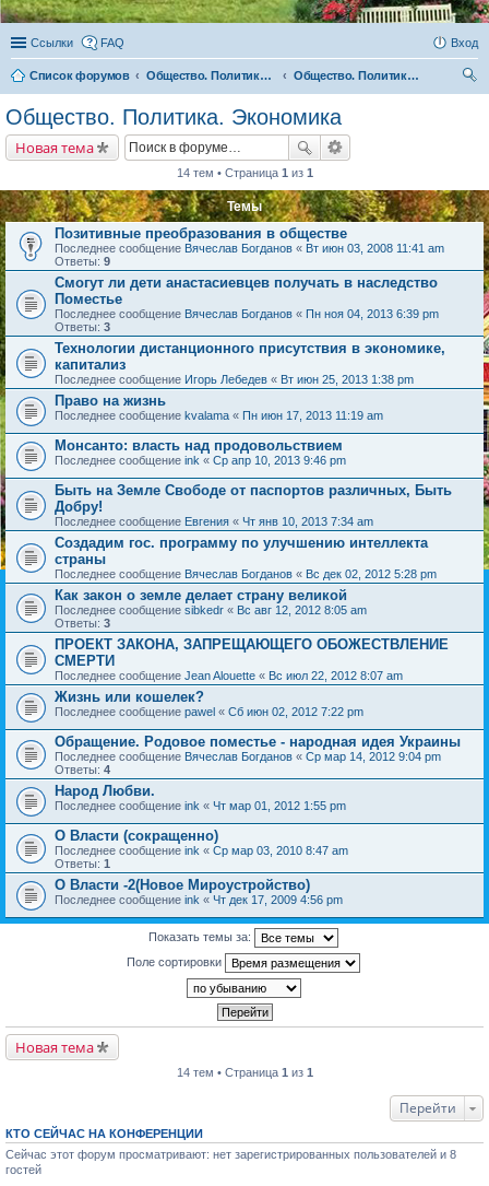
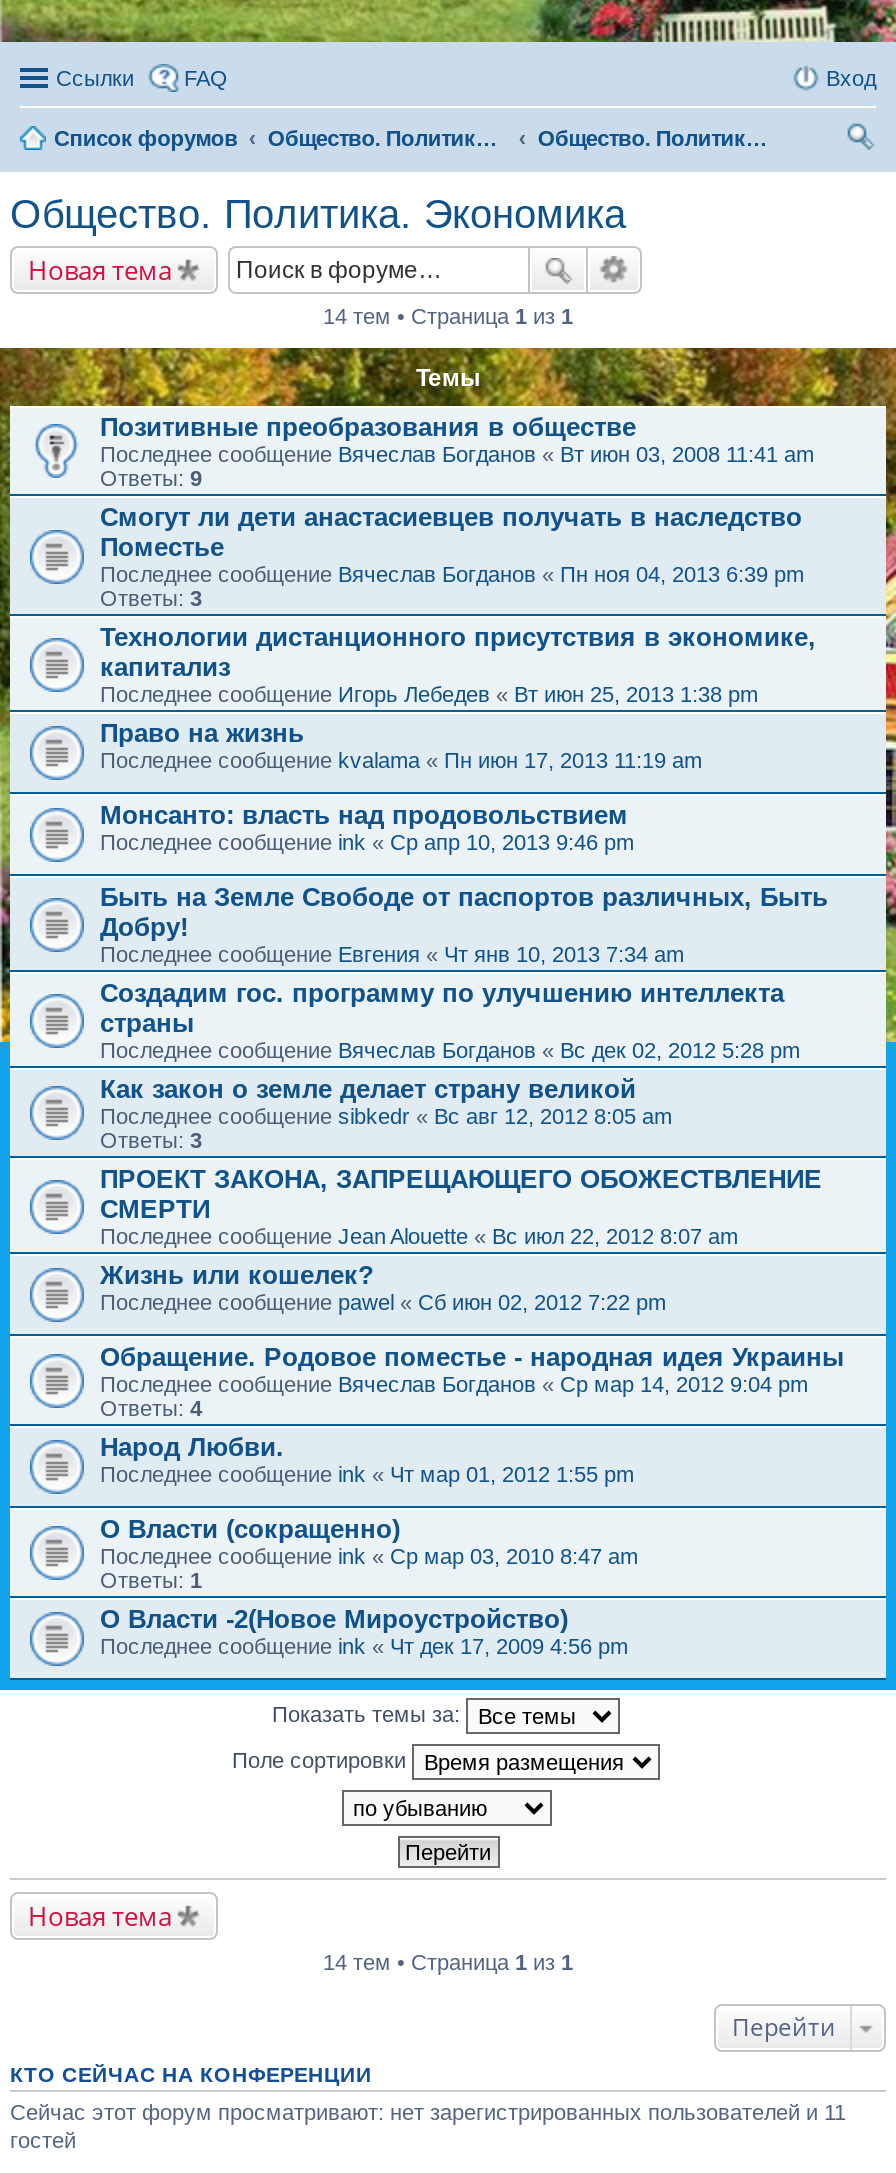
- Сейчас этот форум просматривают: нет зарегистрированных пользователей и 8
+ Сейчас этот форум просматривают: нет зарегистрированных пользователей и 11
